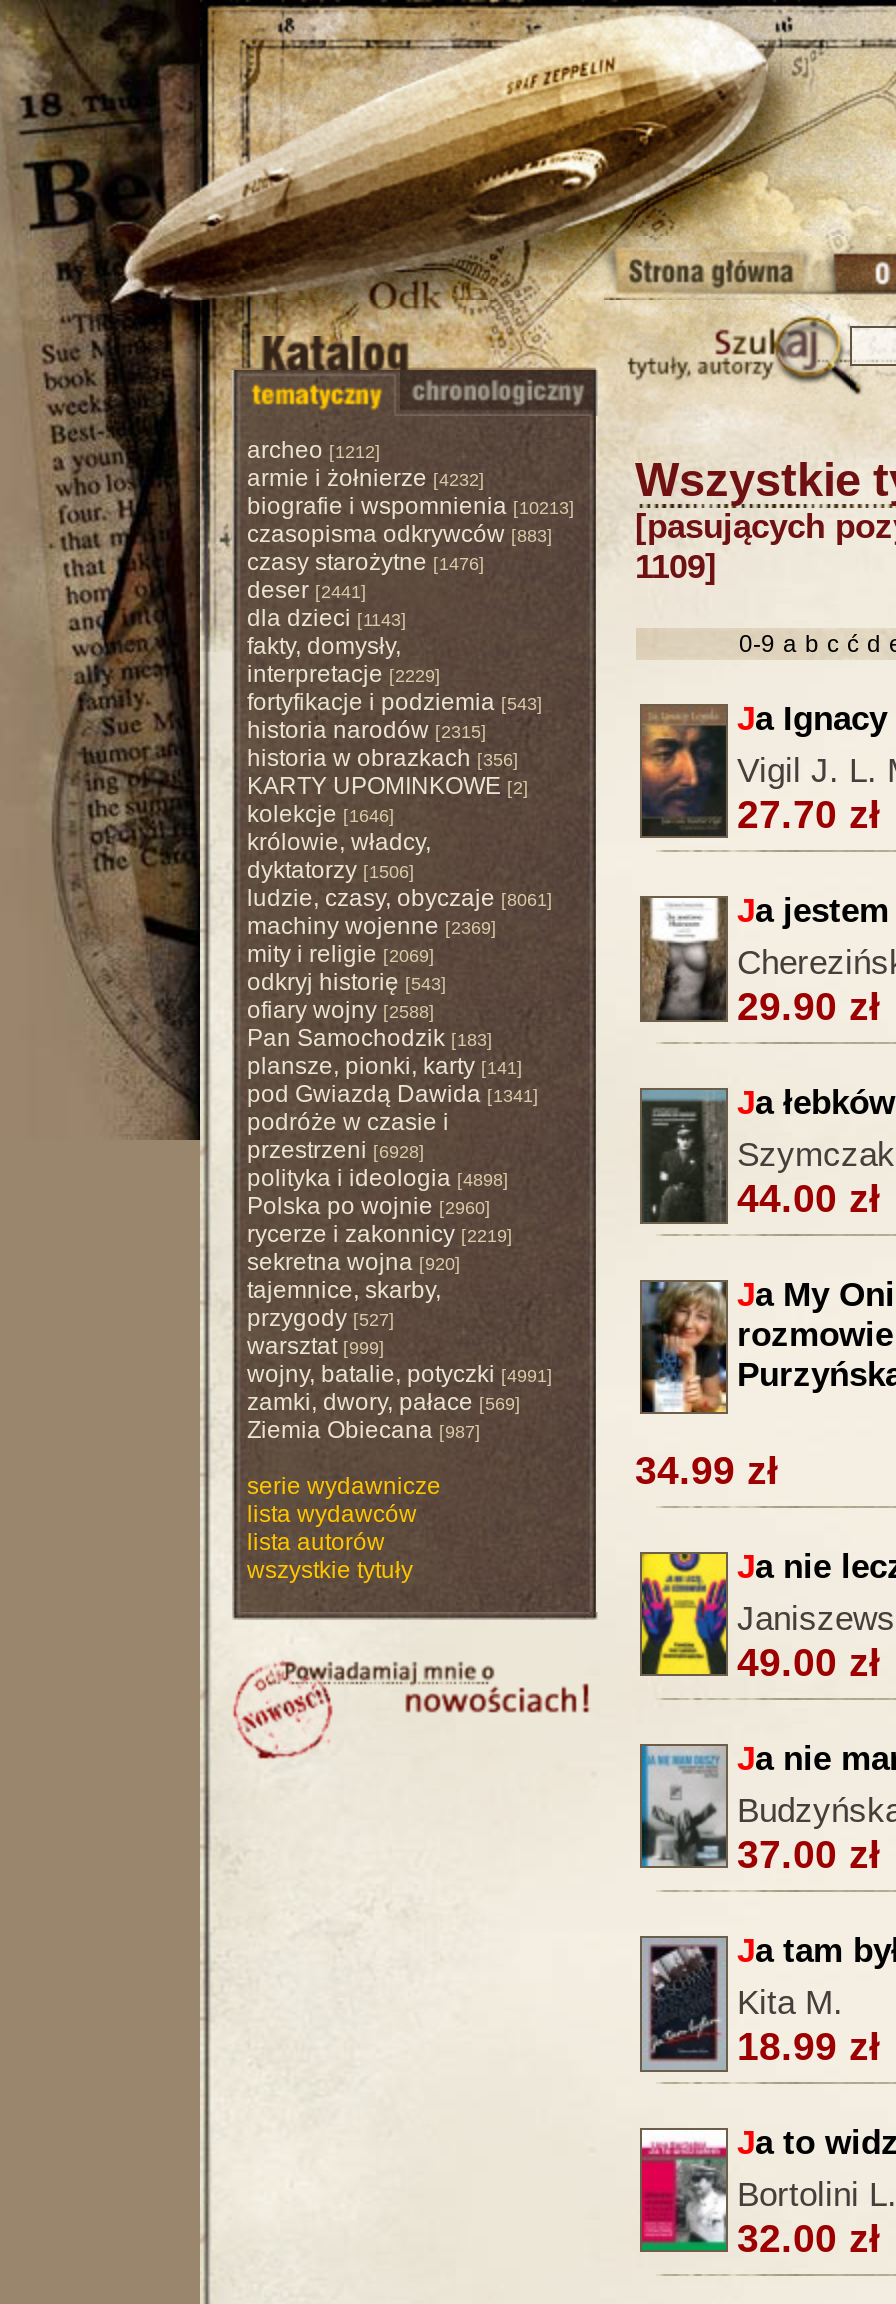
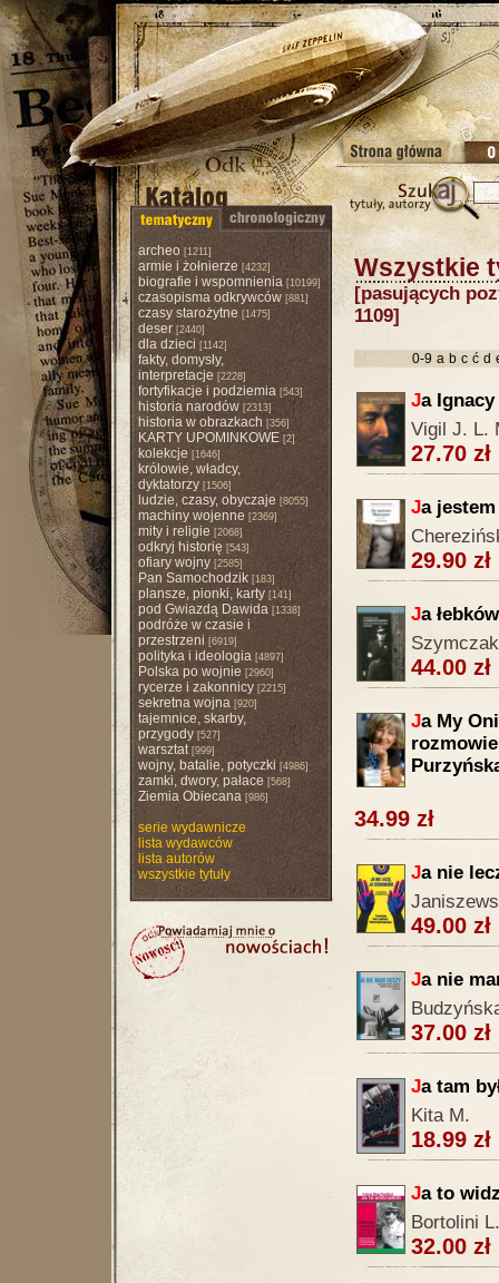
- archeo [1212]
+ archeo [1211]

- biografie i wspomnienia [10213]
+ biografie i wspomnienia [10199]

- czasopisma odkrywców [883]
+ czasopisma odkrywców [881]

- czasy starożytne [1476]
+ czasy starożytne [1475]

- deser [2441]
+ deser [2440]

- dla dzieci [1143]
+ dla dzieci [1142]

- interpretacje [2229]
+ interpretacje [2228]

- historia narodów [2315]
+ historia narodów [2313]

- ludzie, czasy, obyczaje [8061]
+ ludzie, czasy, obyczaje [8055]

- mity i religie[2069]
+ mity i religie[2068]

- ofiary wojny [2588]
+ ofiary wojny [2585]

- pod Gwiazdą Dawida [1341]
+ pod Gwiazdą Dawida [1338]

- przestrzeni [6928]
+ przestrzeni [6919]

- polityka i ideologia [4898]
+ polityka i ideologia [4897]

- rycerze i zakonnicy [2219]
+ rycerze i zakonnicy [2215]

- wojny, batalie, potyczki [4991]
+ wojny, batalie, potyczki [4986]

- zamki, dwory, pałace [569]
+ zamki, dwory, pałace [568]

- Ziemia Obiecana [987]
+ Ziemia Obiecana [986]
